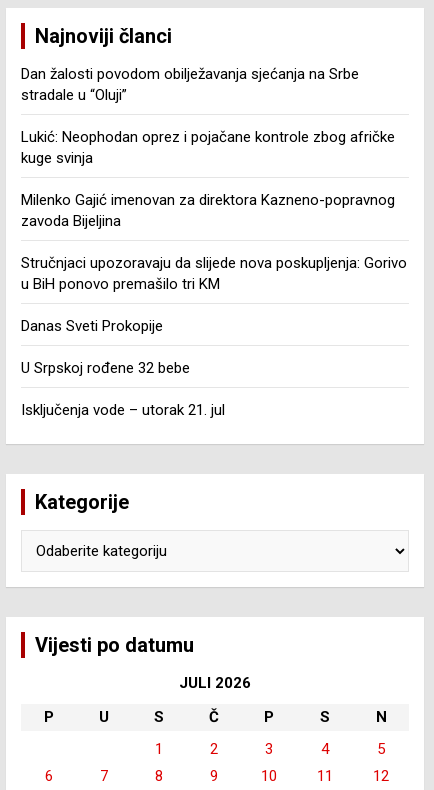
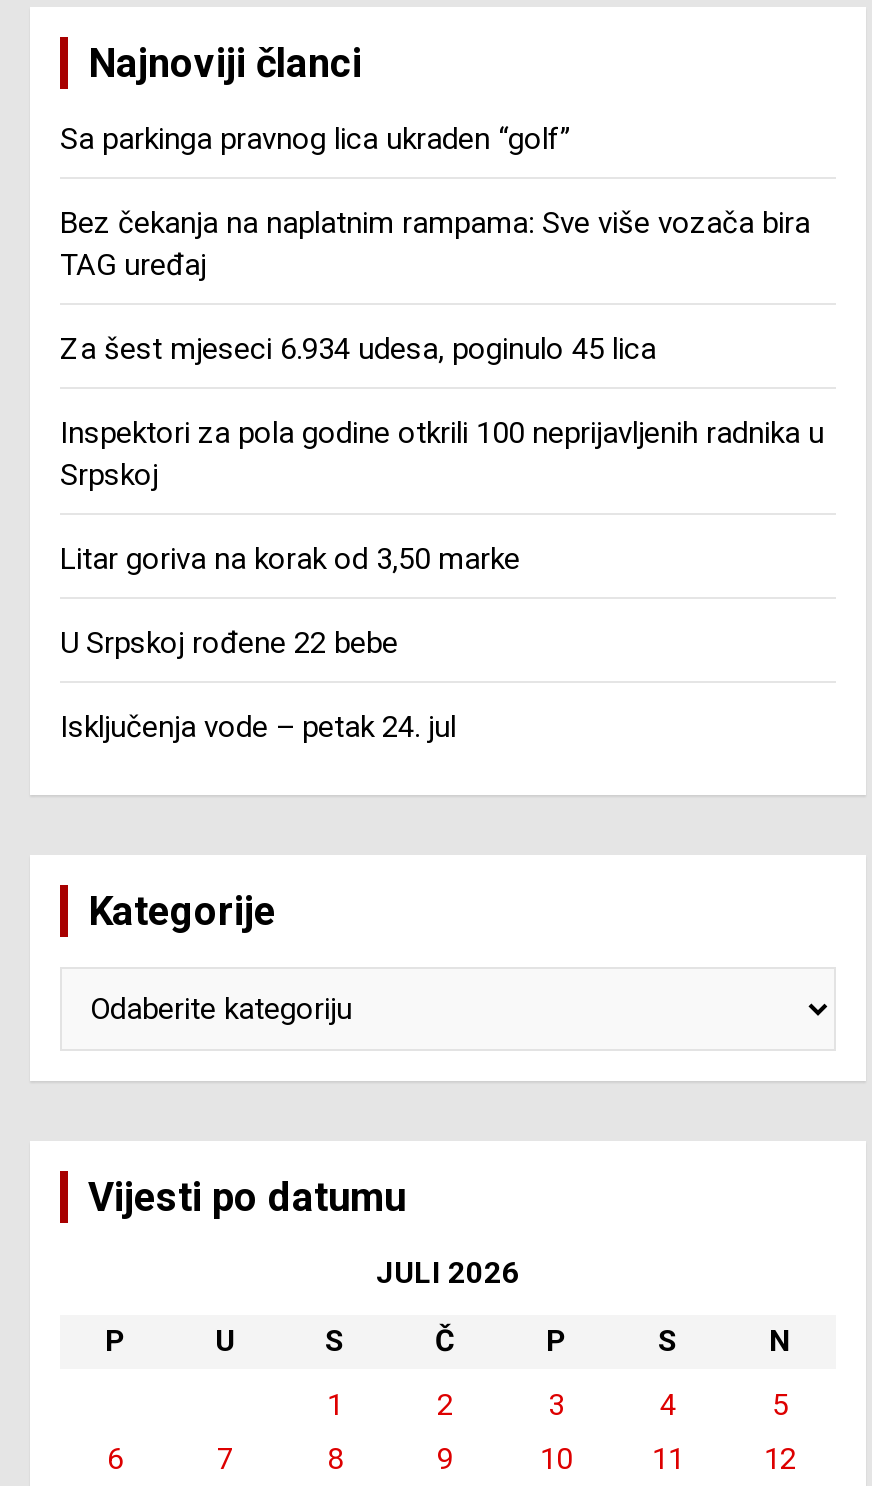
- Dan žalosti povodom obilježavanja sjećanja na Srbe
- stradale u “Oluji”
+ Sa parkinga pravnog lica ukraden “golf”

- Lukić: Neophodan oprez i pojačane kontrole zbog afričke
- kuge svinja
+ Bez čekanja na naplatnim rampama: Sve više vozača bira
+ TAG uređaj

- Milenko Gajić imenovan za direktora Kazneno-popravnog
- zavoda Bijeljina
+ Za šest mjeseci 6.934 udesa, poginulo 45 lica

- Stručnjaci upozoravaju da slijede nova poskupljenja: Gorivo
- u BiH ponovo premašilo tri KM
+ Inspektori za pola godine otkrili 100 neprijavljenih radnika u
+ Srpskoj

- Danas Sveti Prokopije
+ Litar goriva na korak od 3,50 marke

- U Srpskoj rođene 32 bebe
+ U Srpskoj rođene 22 bebe

- Isključenja vode – utorak 21. jul
+ Isključenja vode – petak 24. jul
